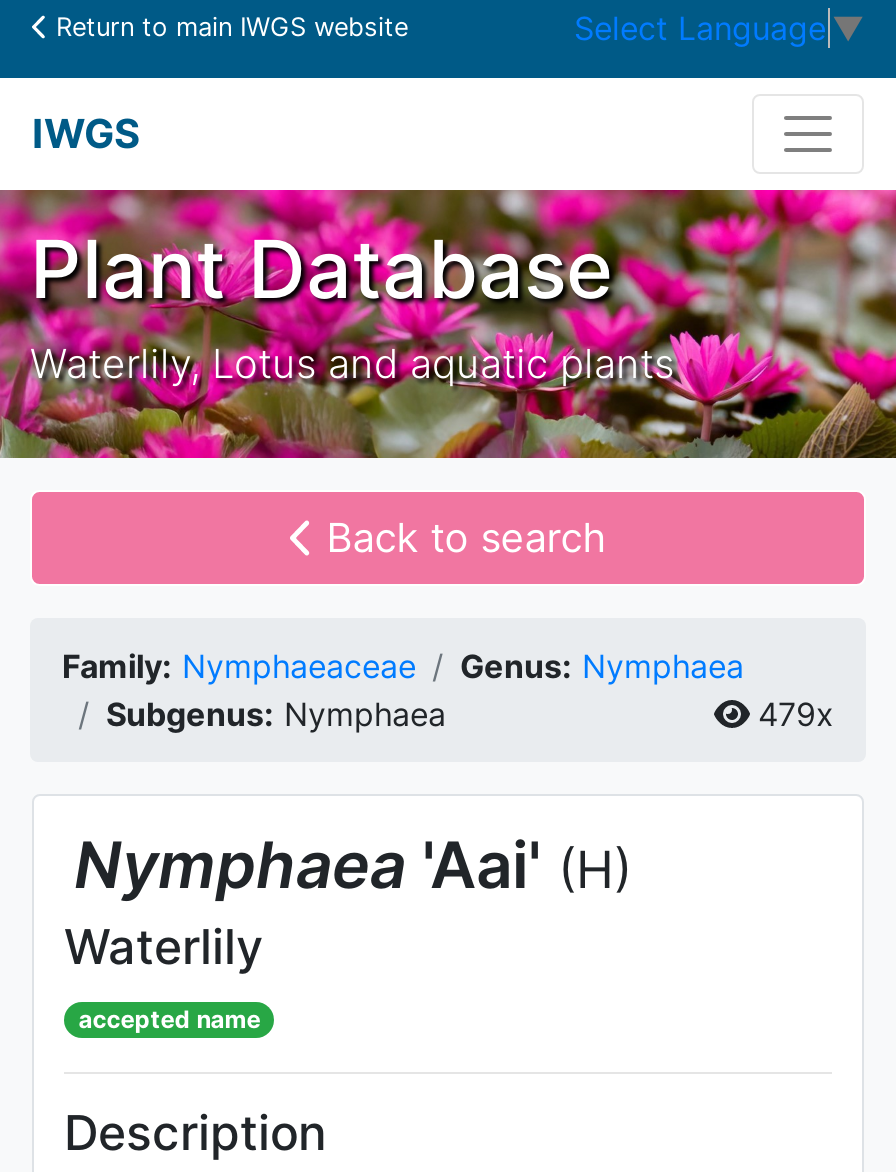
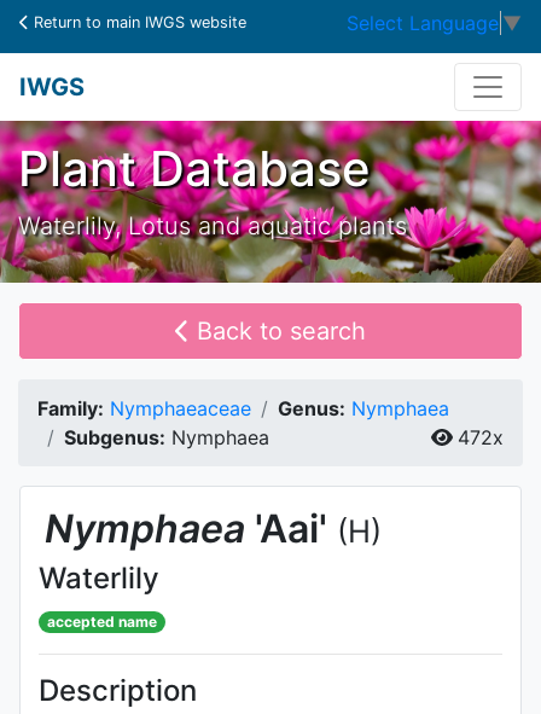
- 479x
+ 472x
